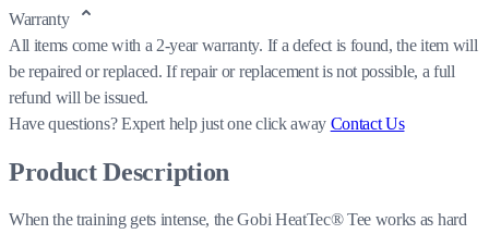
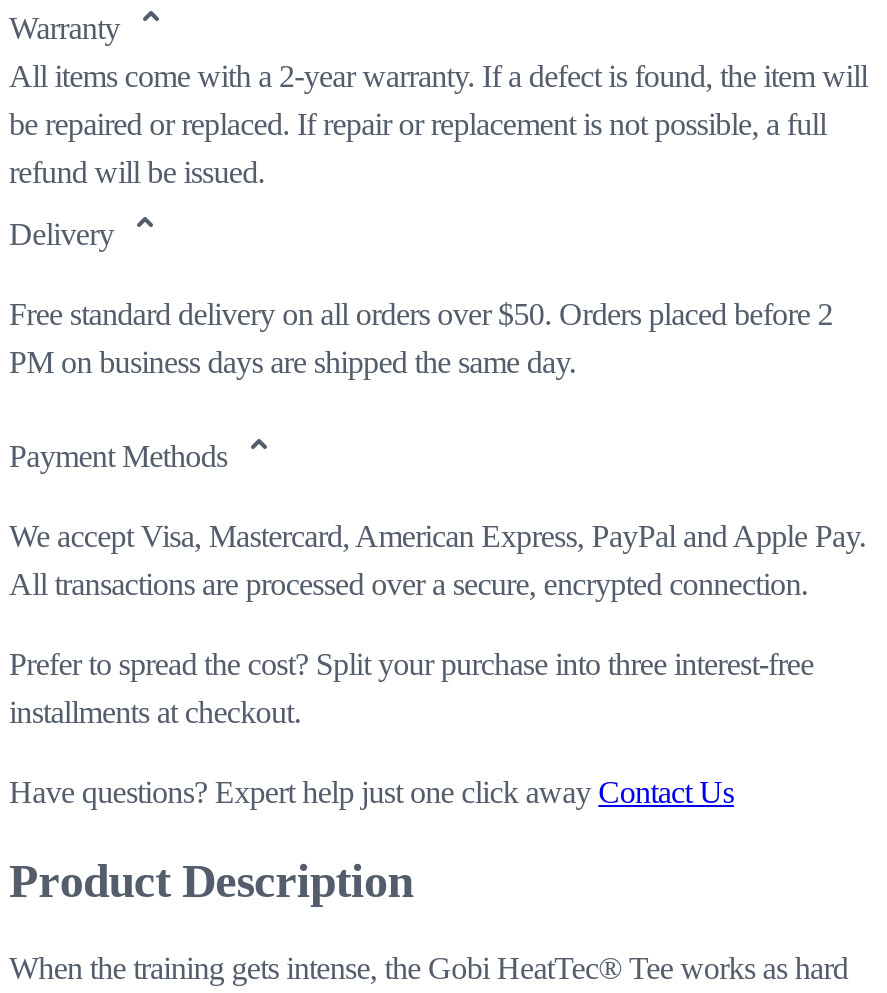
+ Delivery
+ Free standard delivery on all orders over $50. Orders placed before 2
+ PM on business days are shipped the same day.
+ Payment Methods
+ We accept Visa, Mastercard, American Express, PayPal and Apple Pay.
+ All transactions are processed over a secure, encrypted connection.
+ Prefer to spread the cost? Split your purchase into three interest-free
+ installments at checkout.
